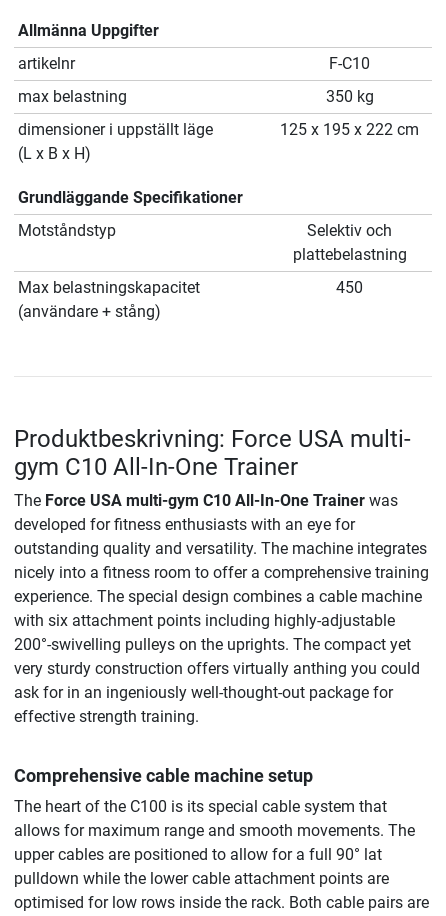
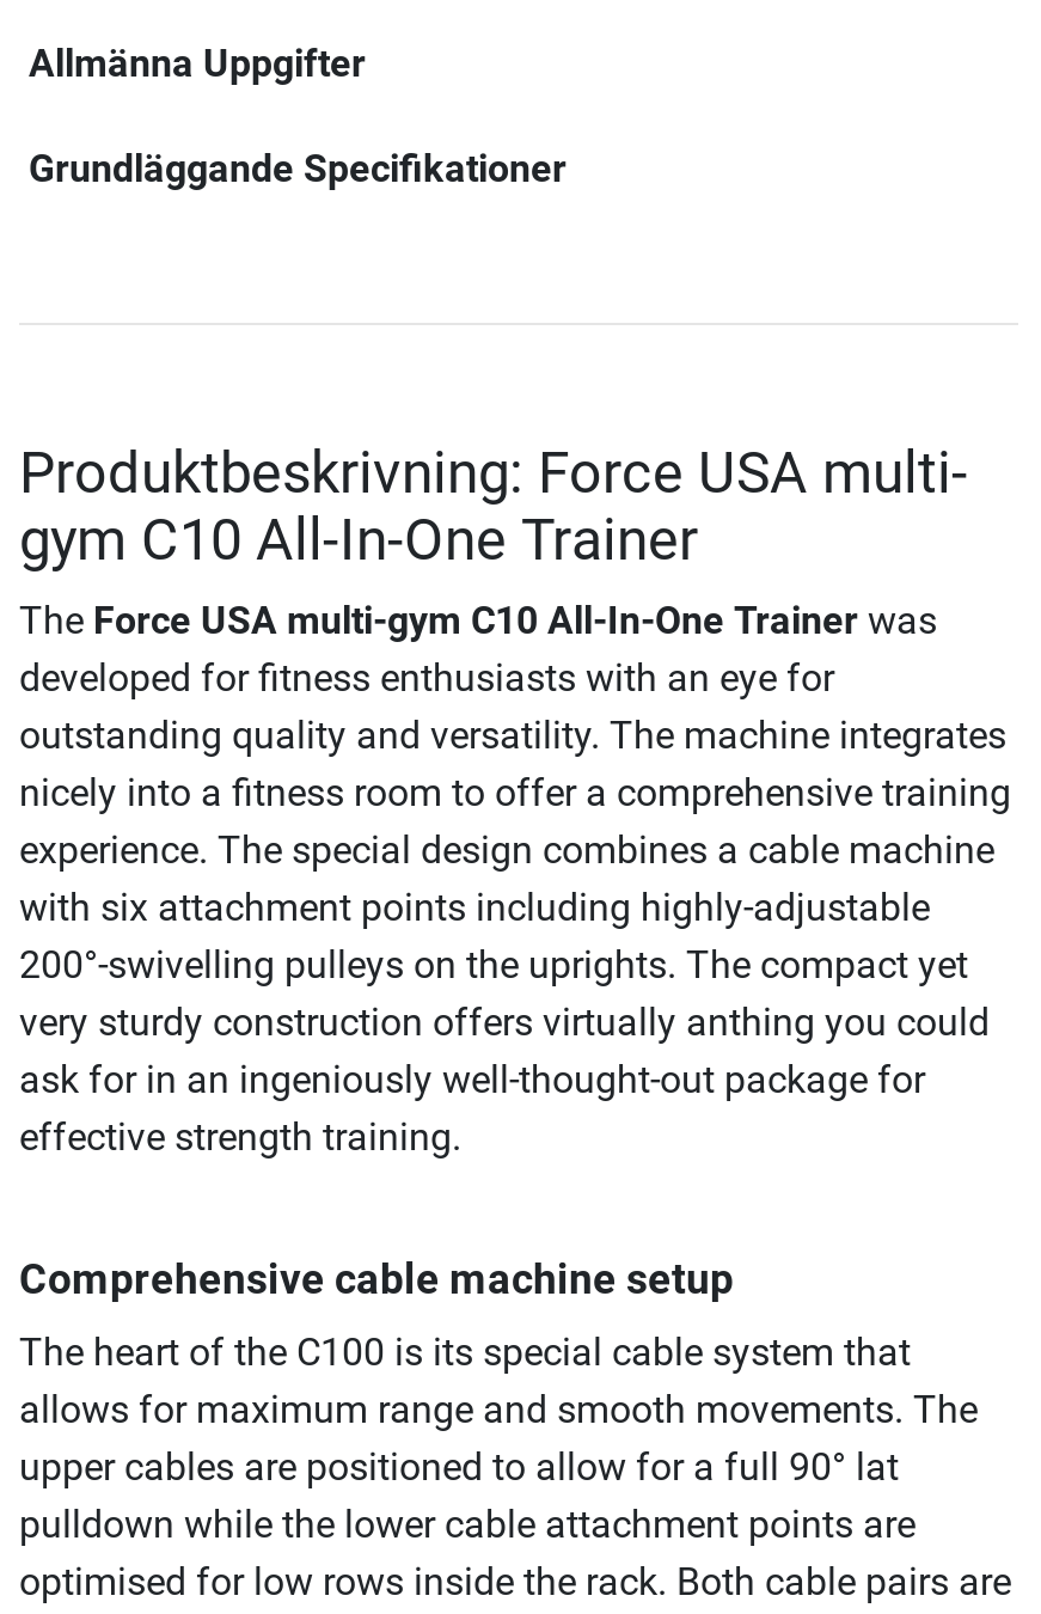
- artikelnr
- F-C10
- max belastning
- 350 kg
- dimensioner i uppställt läge
- (L x B x H)

- 125 x 195 x 222 cm

- Motståndstyp
- Selektiv och
- plattebelastning
- Max belastningskapacitet
- (användare + stång)

- 450
